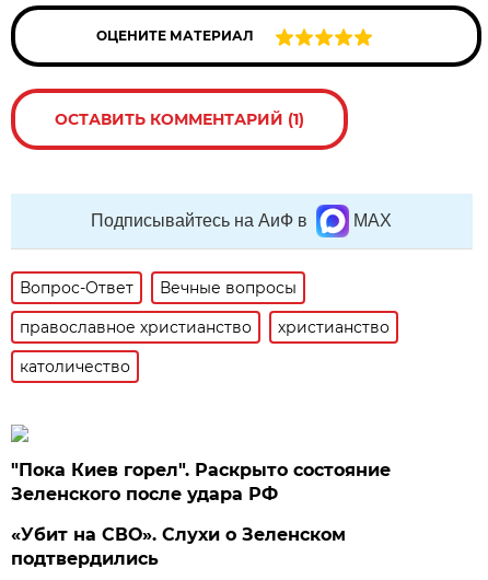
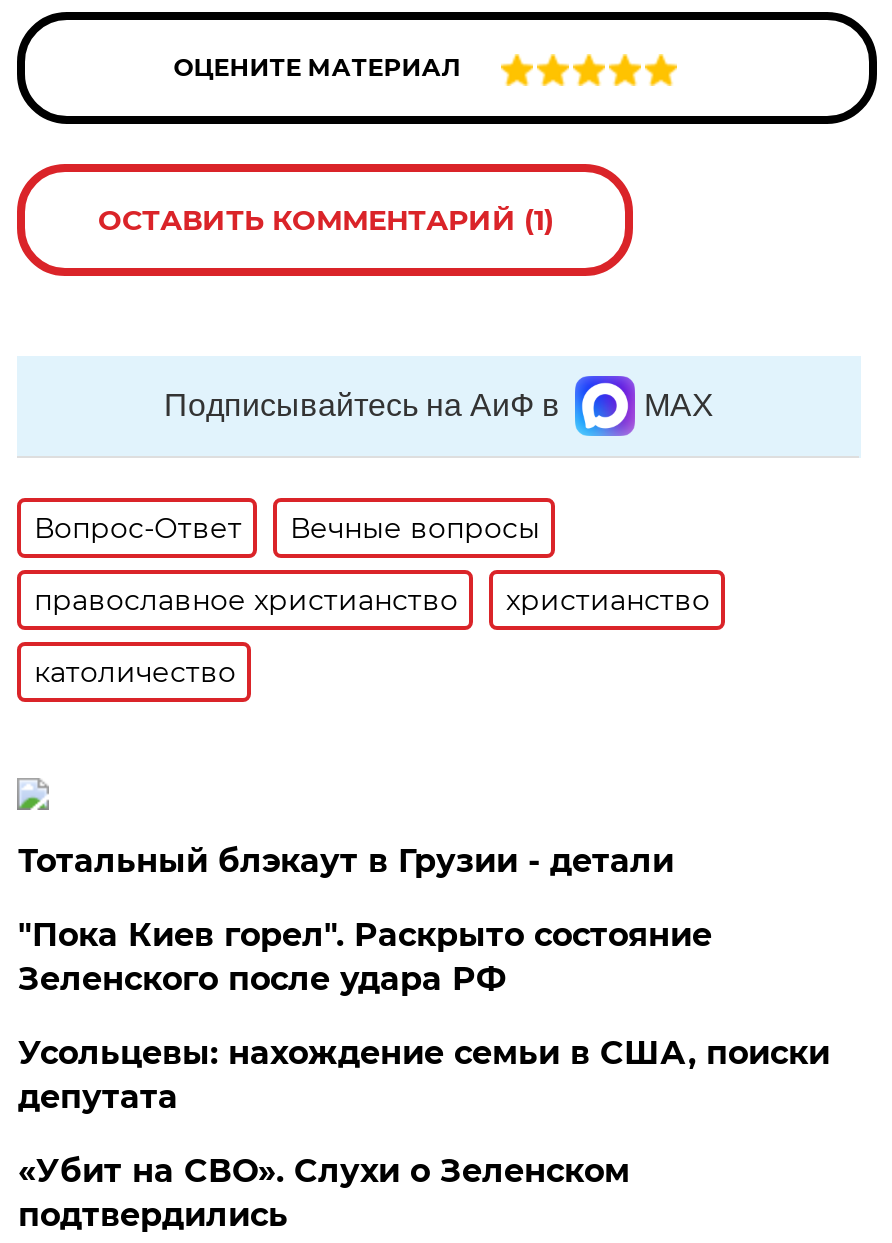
+ Тотальный блэкаут в Грузии - детали

+ Усольцевы: нахождение семьи в США, поиски
+ депутата
